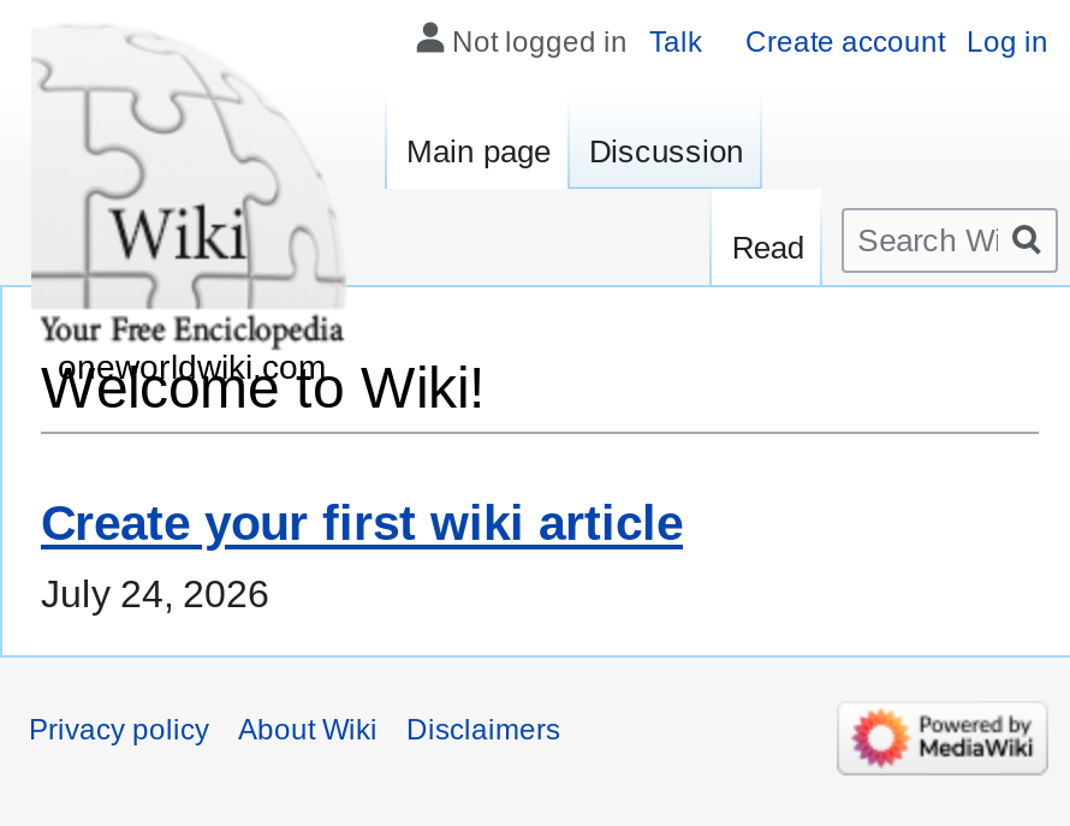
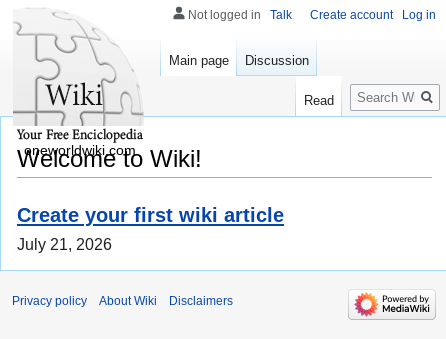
- July 24, 2026
+ July 21, 2026
